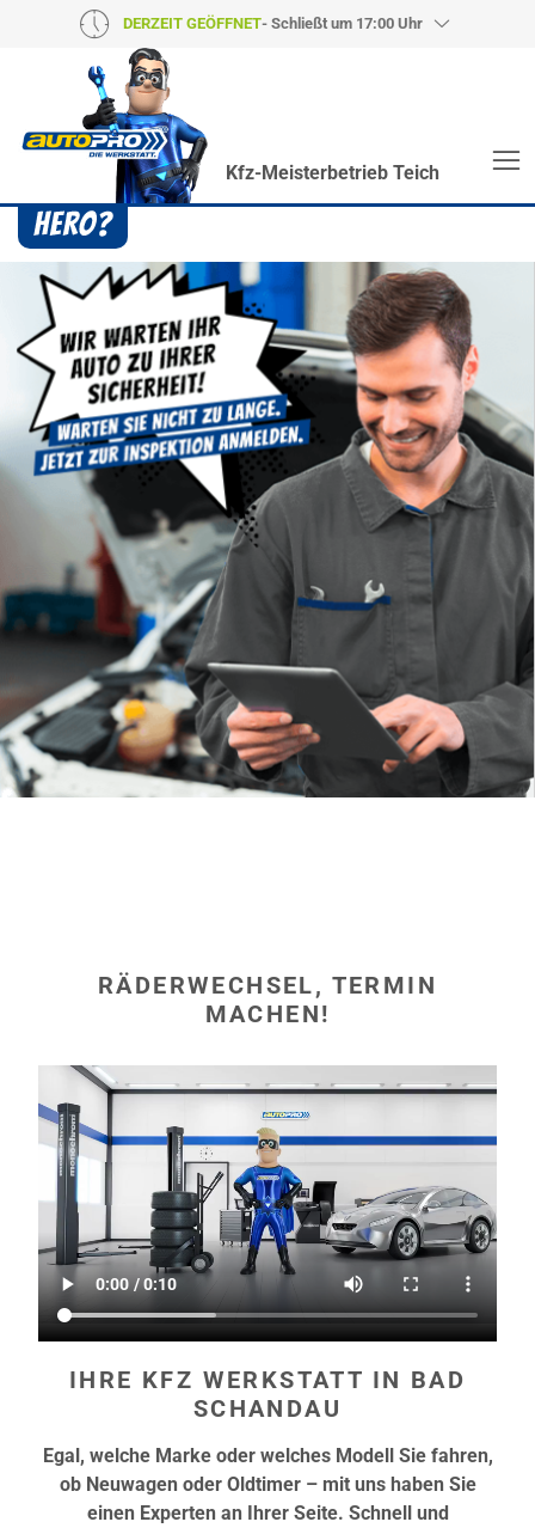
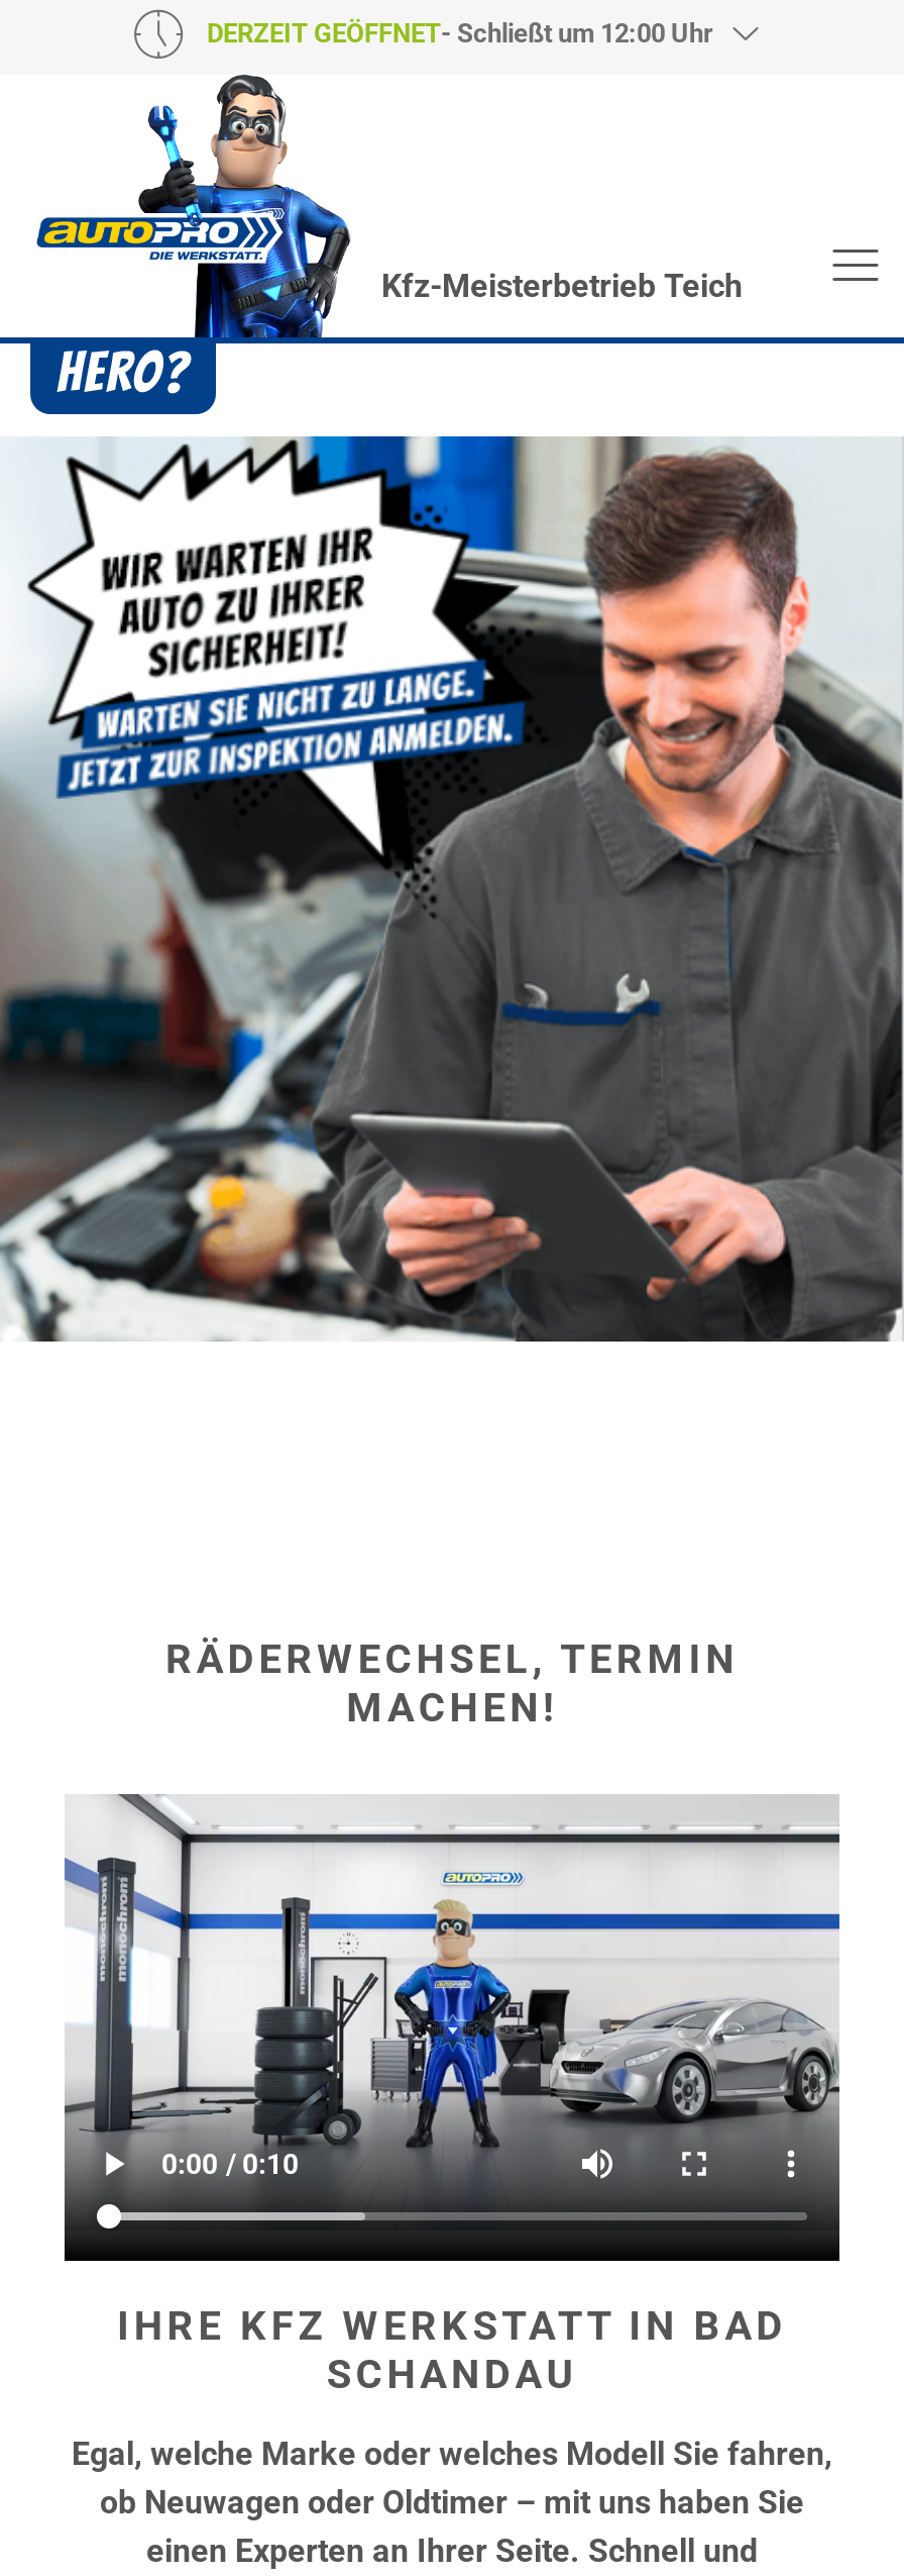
- DERZEIT GEÖFFNET- Schließt um 17:00 Uhr
+ DERZEIT GEÖFFNET- Schließt um 12:00 Uhr
